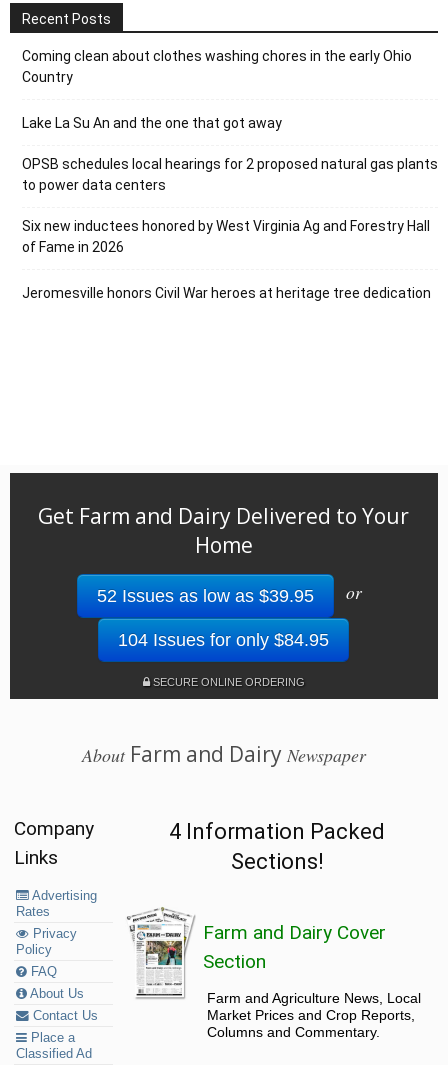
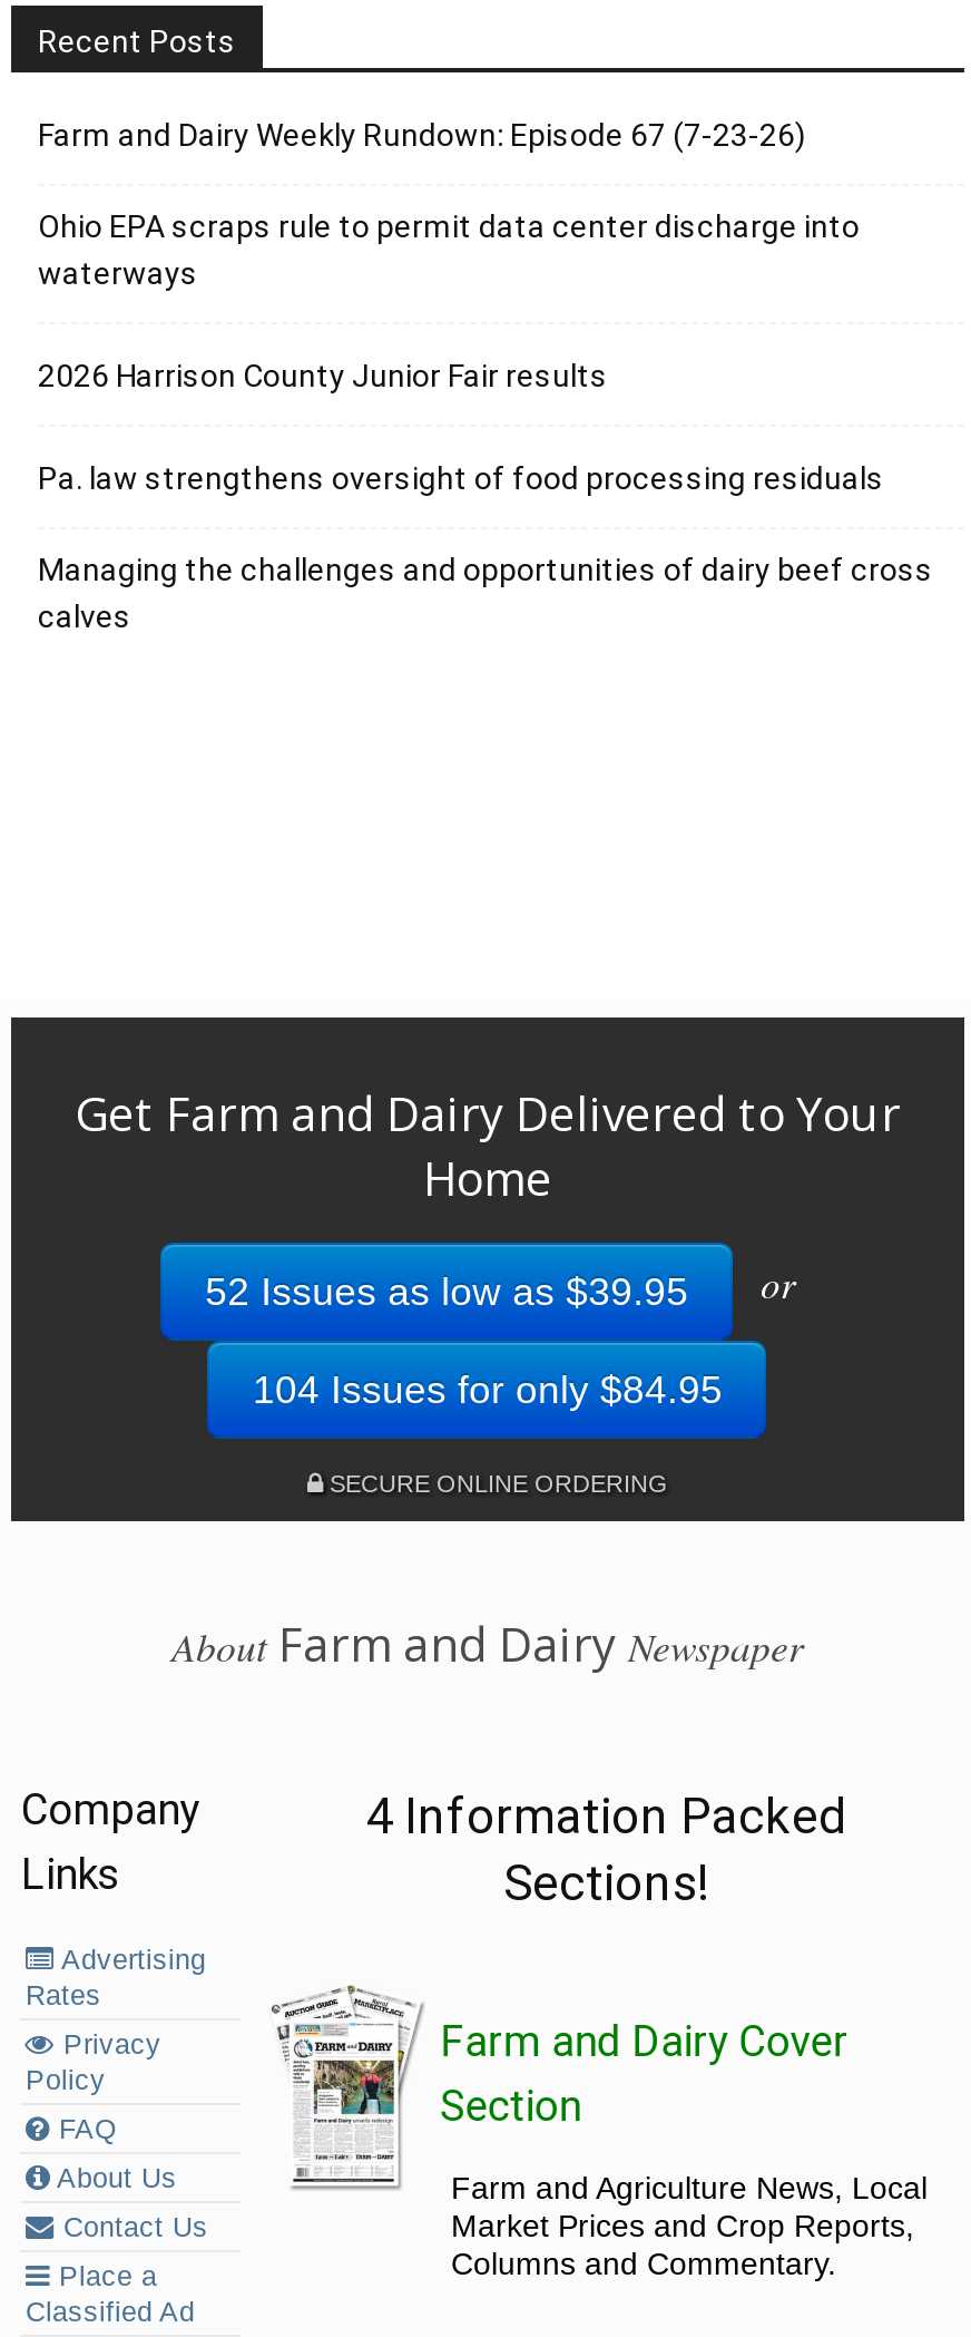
- Coming clean about clothes washing chores in the early Ohio
- Country
+ Farm and Dairy Weekly Rundown: Episode 67 (7-23-26)

- Lake La Su An and the one that got away
+ Ohio EPA scraps rule to permit data center discharge into
+ waterways

- OPSB schedules local hearings for 2 proposed natural gas plants
- to power data centers
+ 2026 Harrison County Junior Fair results

- Six new inductees honored by West Virginia Ag and Forestry Hall
- of Fame in 2026
+ Pa. law strengthens oversight of food processing residuals

- Jeromesville honors Civil War heroes at heritage tree dedication
+ Managing the challenges and opportunities of dairy beef cross
+ calves
